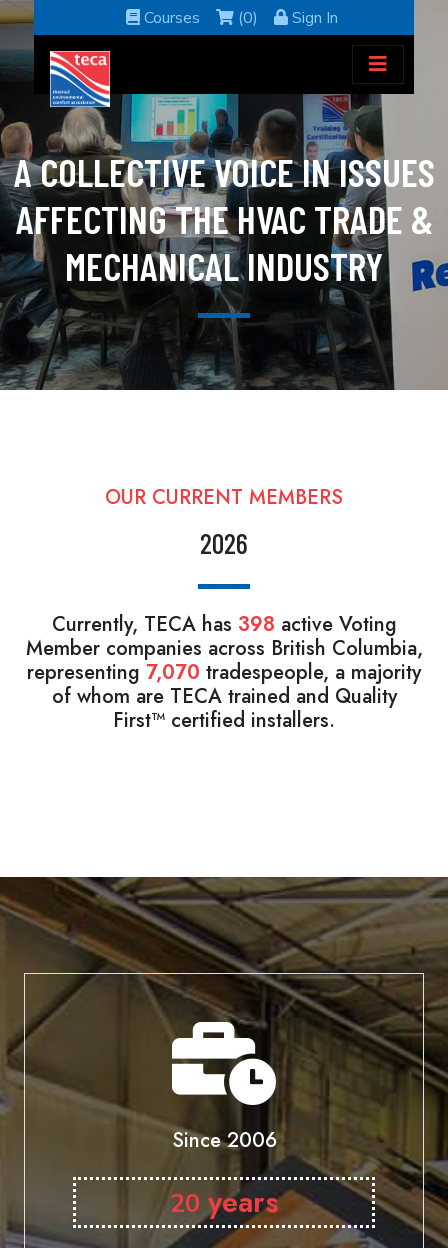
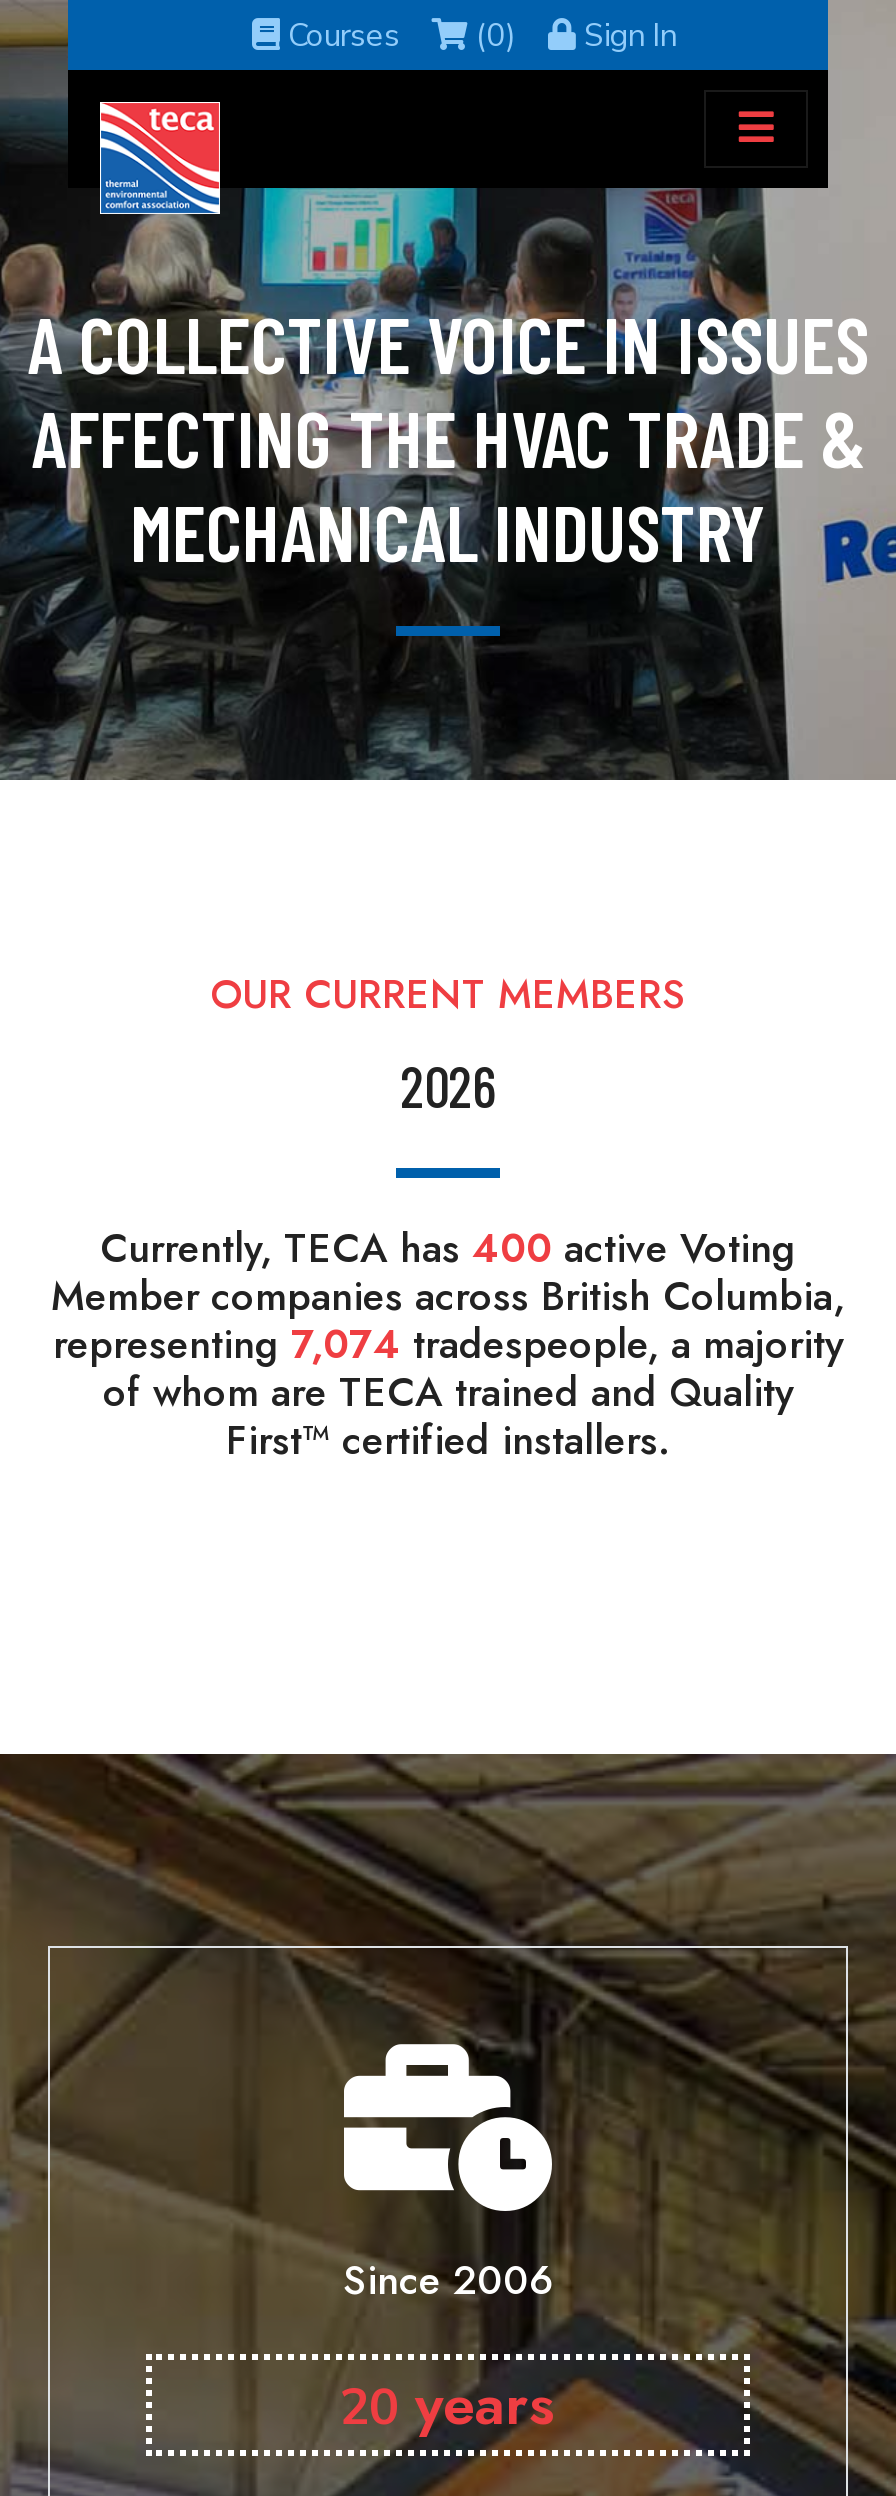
- Currently, TECA has 398 active Voting
+ Currently, TECA has 400 active Voting

- representing 7,070 tradespeople, a majority
+ representing 7,074 tradespeople, a majority
